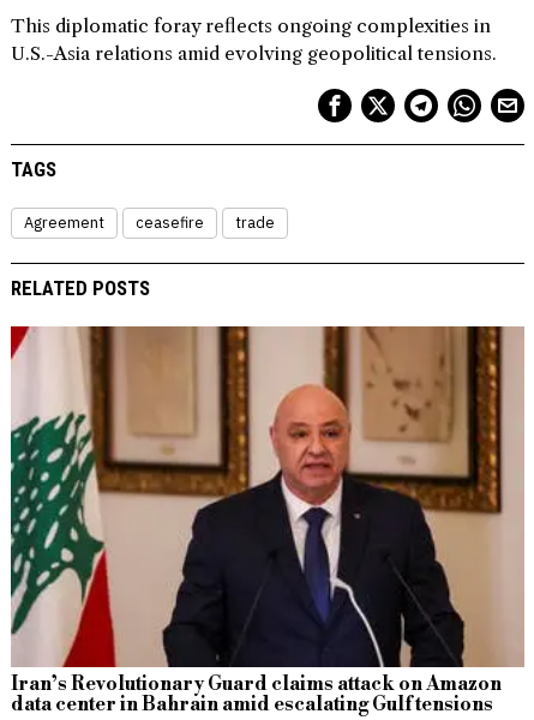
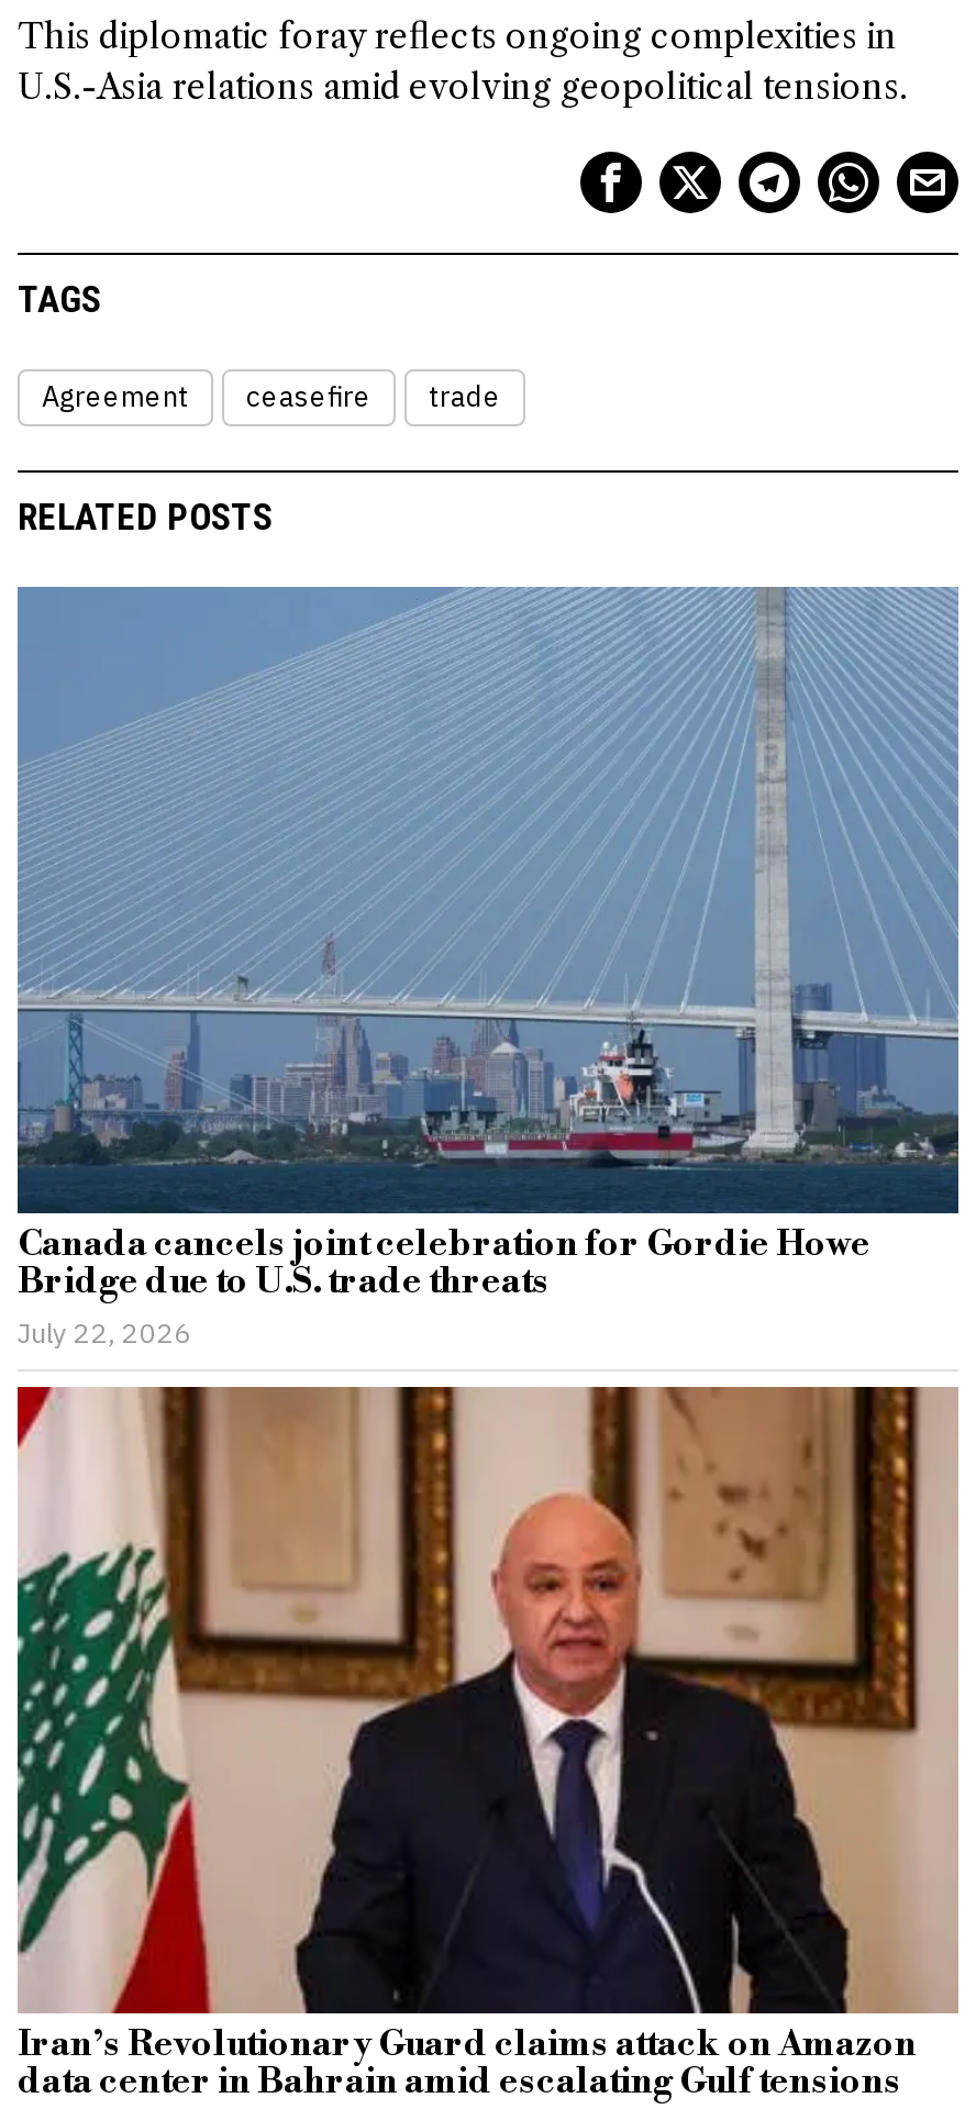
+ [image]
+ Canada cancels joint celebration for Gordie Howe
+ Bridge due to U.S. trade threats
+ July 22, 2026
